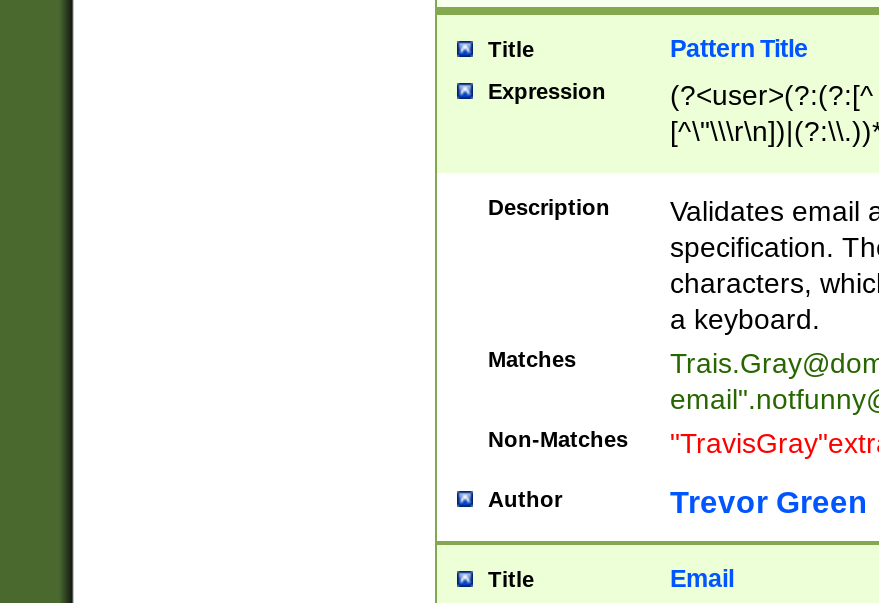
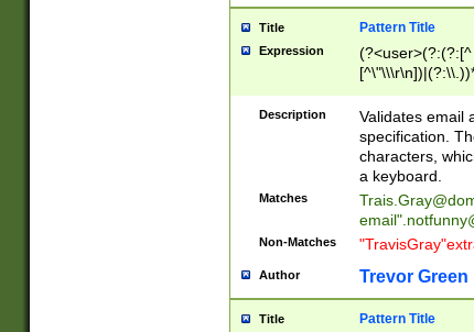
- Email
+ Pattern Title
